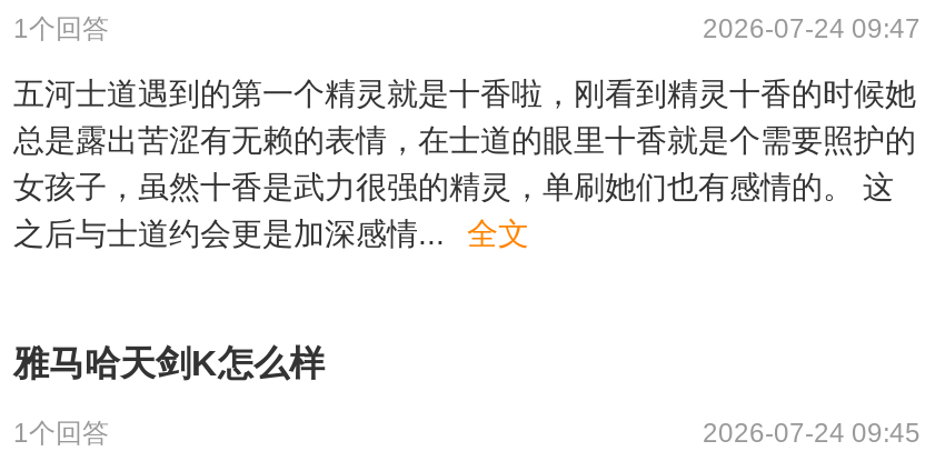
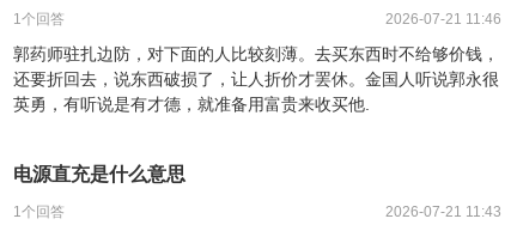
- 2026-07-24 09:47
+ 2026-07-21 11:46

- 五河士道遇到的第一个精灵就是十香啦，刚看到精灵十香的时候她
- 总是露出苦涩有无赖的表情，在士道的眼里十香就是个需要照护的
- 女孩子，虽然十香是武力很强的精灵，单刷她们也有感情的。 这
- 之后与士道约会更是加深感情...
- 全文
+ 郭药师驻扎边防，对下面的人比较刻薄。去买东西时不给够价钱，
+ 还要折回去，说东西破损了，让人折价才罢休。金国人听说郭永很
+ 英勇，有听说是有才德，就准备用富贵来收买他.

- 雅马哈天剑K怎么样
+ 电源直充是什么意思

- 2026-07-24 09:45
+ 2026-07-21 11:43
